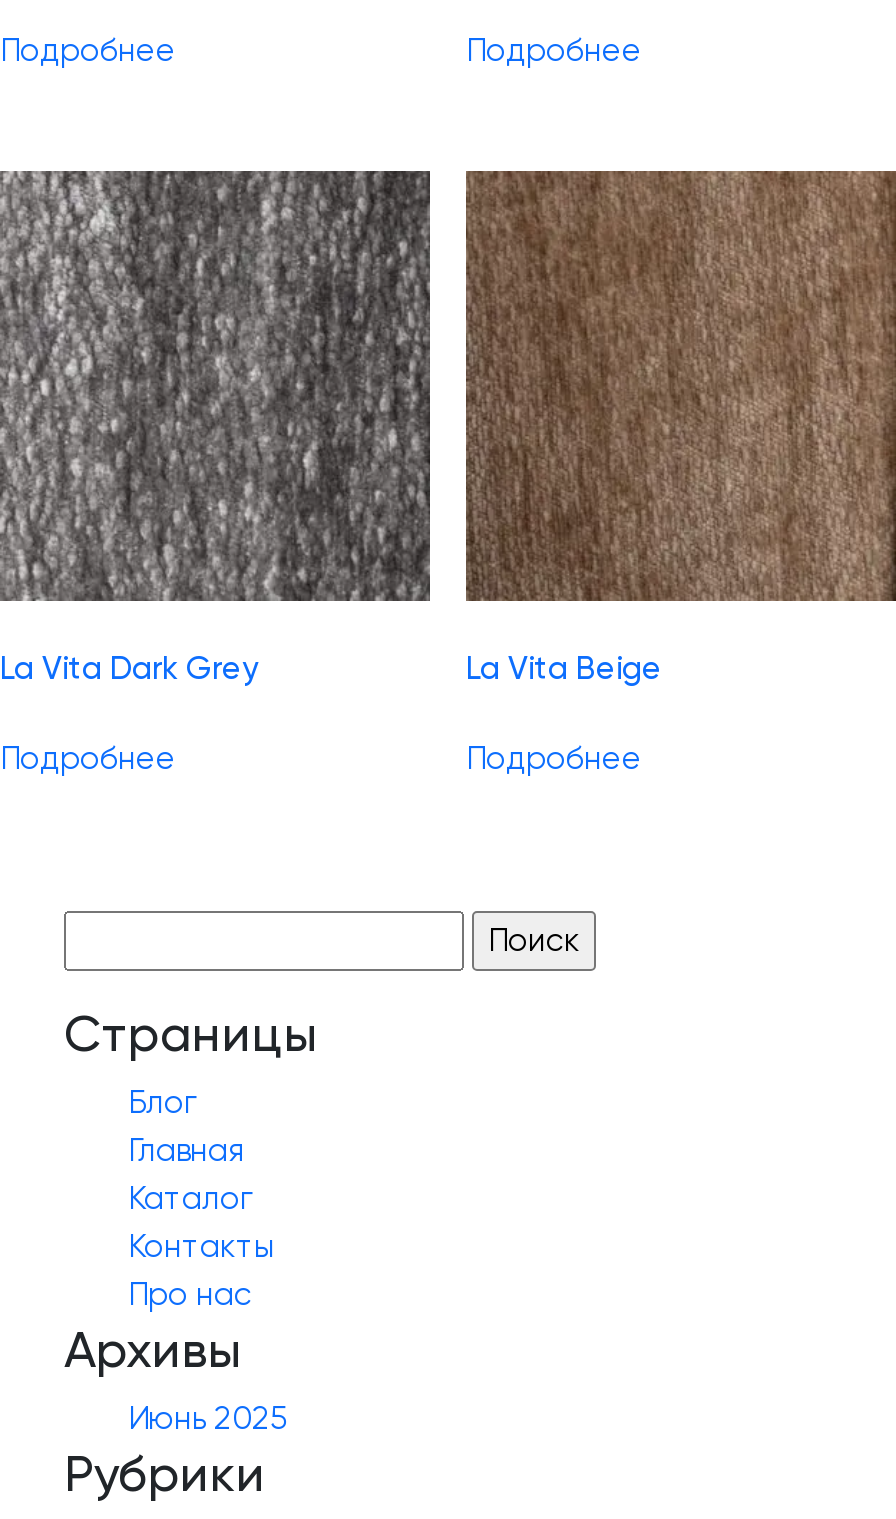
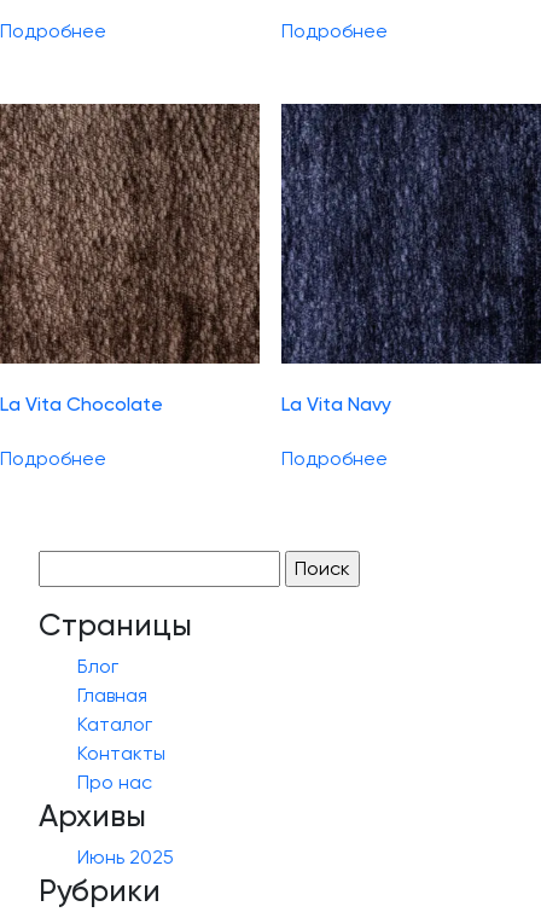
- [image]
- La Vita Dark Grey
+ [image]
+ La Vita Chocolate

- [image]
- La Vita Beige
+ [image]
+ La Vita Navy
